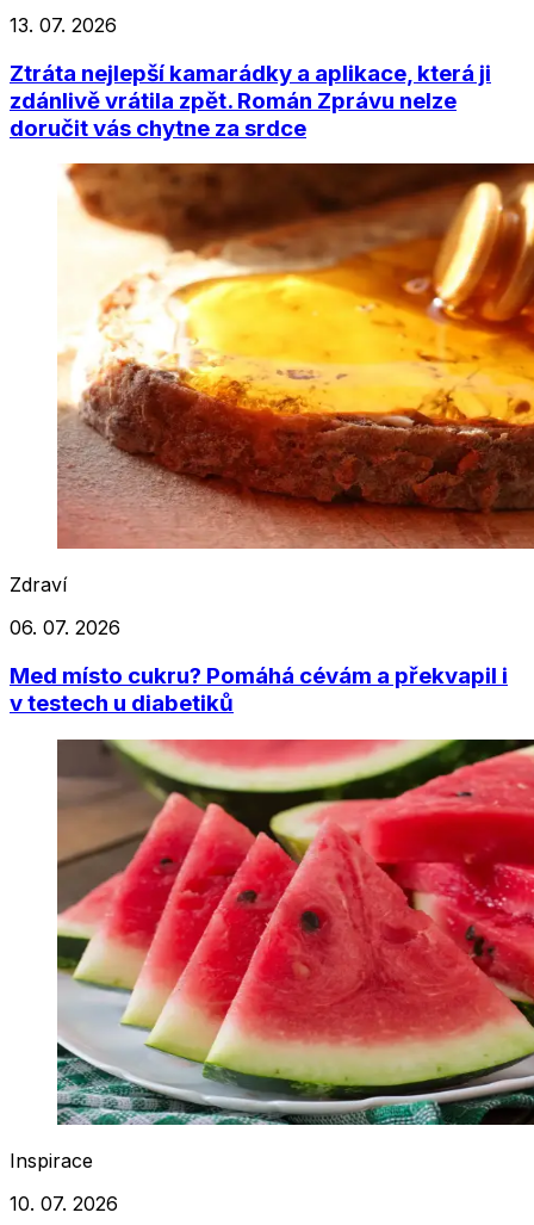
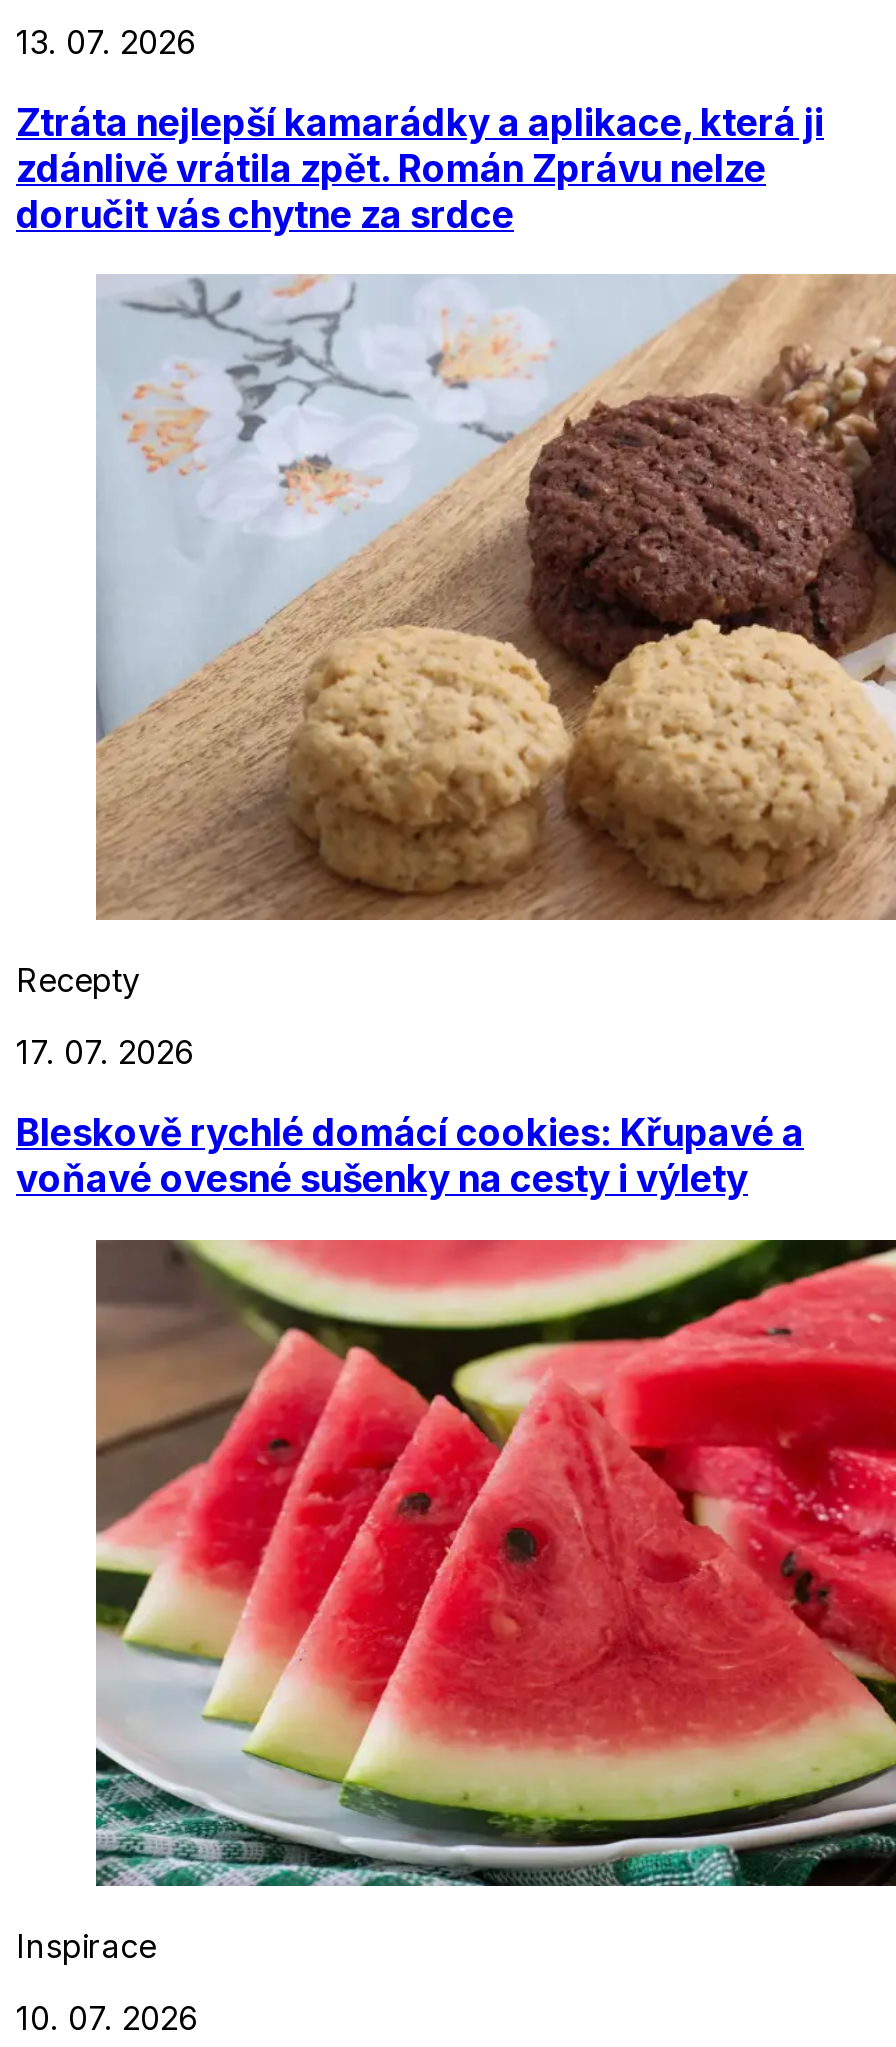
- [image]
- Zdraví
+ [image]
+ Recepty

- 06. 07. 2026
+ 17. 07. 2026

- Med místo cukru? Pomáhá cévám a překvapil i
- v testech u diabetiků
+ Bleskově rychlé domácí cookies: Křupavé a
+ voňavé ovesné sušenky na cesty i výlety
